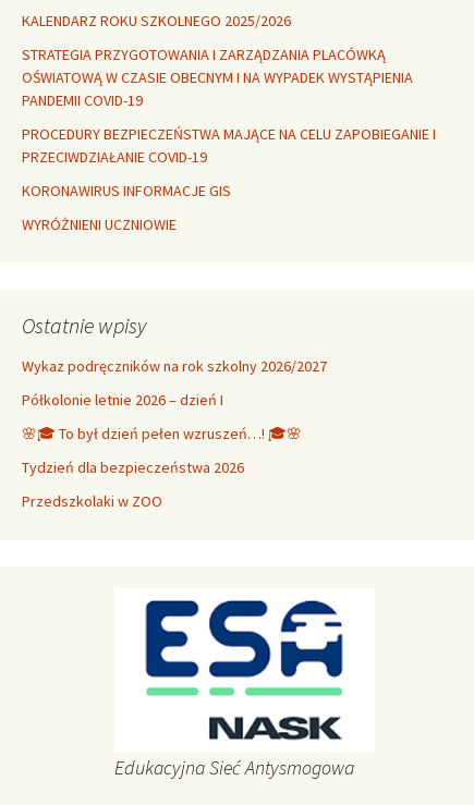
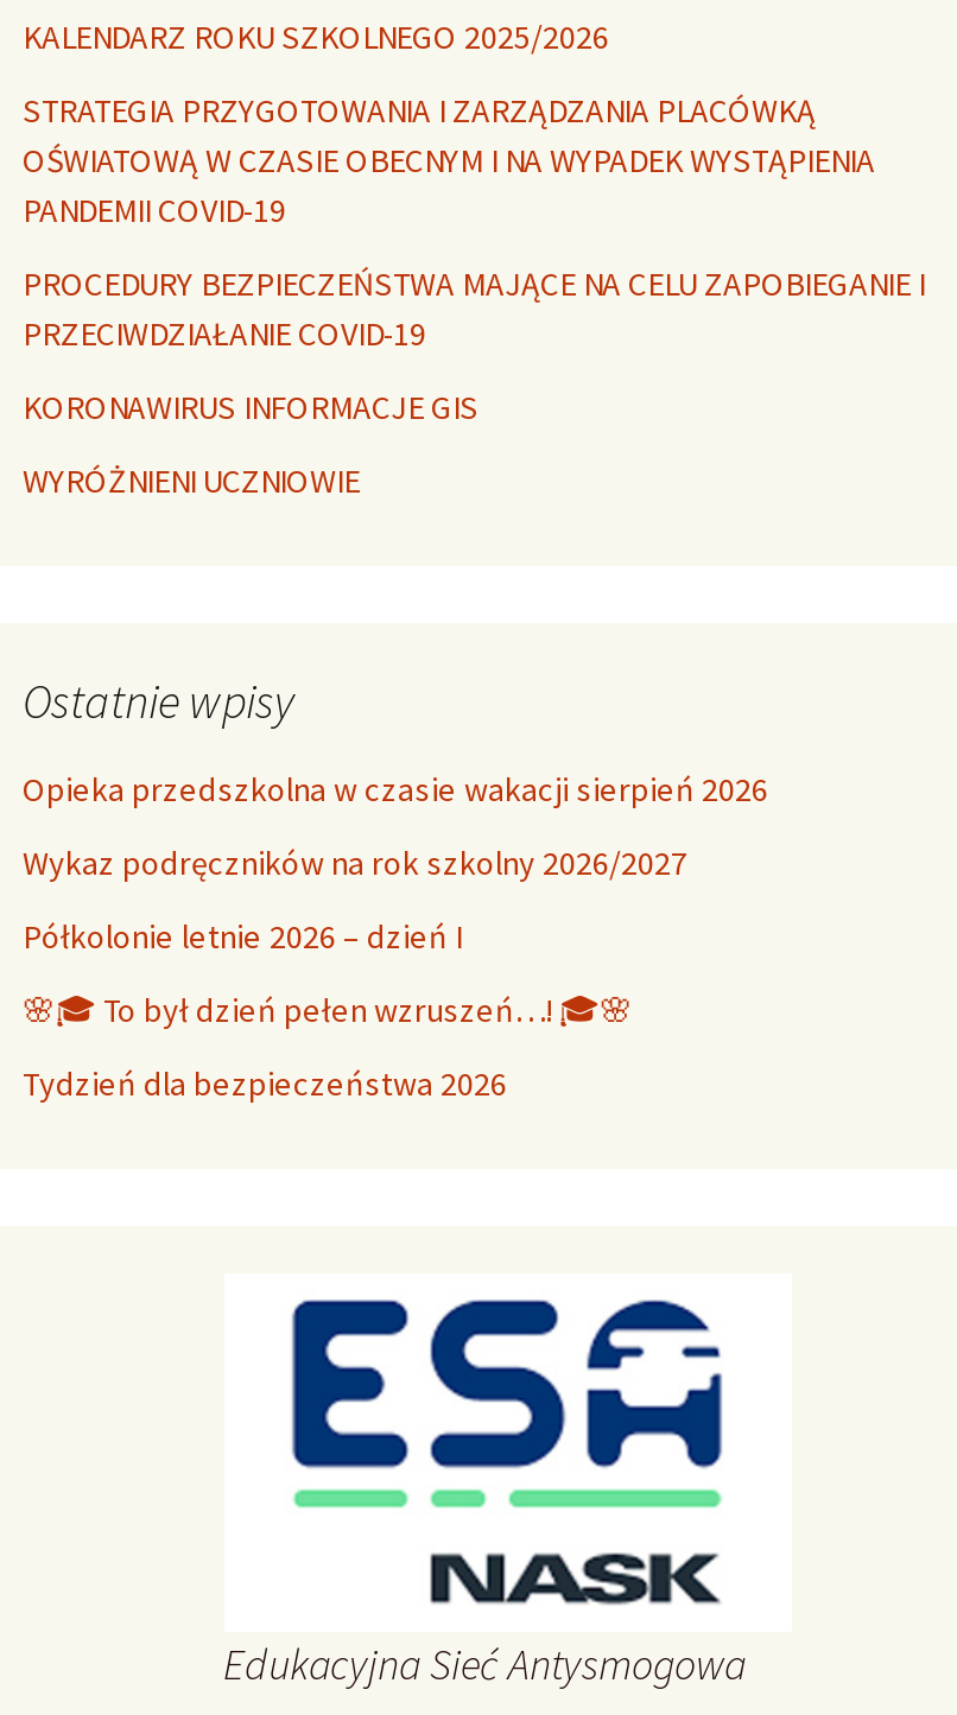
+ Opieka przedszkolna w czasie wakacji sierpień 2026

moved down: Wykaz podręczników na rok szkolny 2026/2027 | Półkolonie letnie 2026 – dzień I | Tydzień dla bezpieczeństwa 2026

- Przedszkolaki w ZOO
